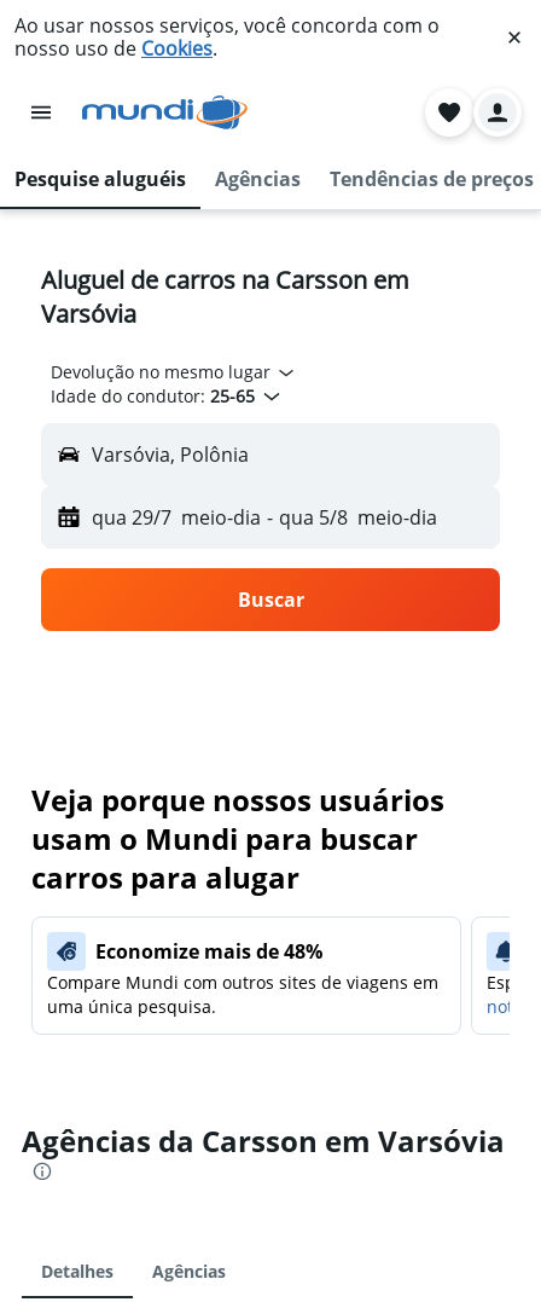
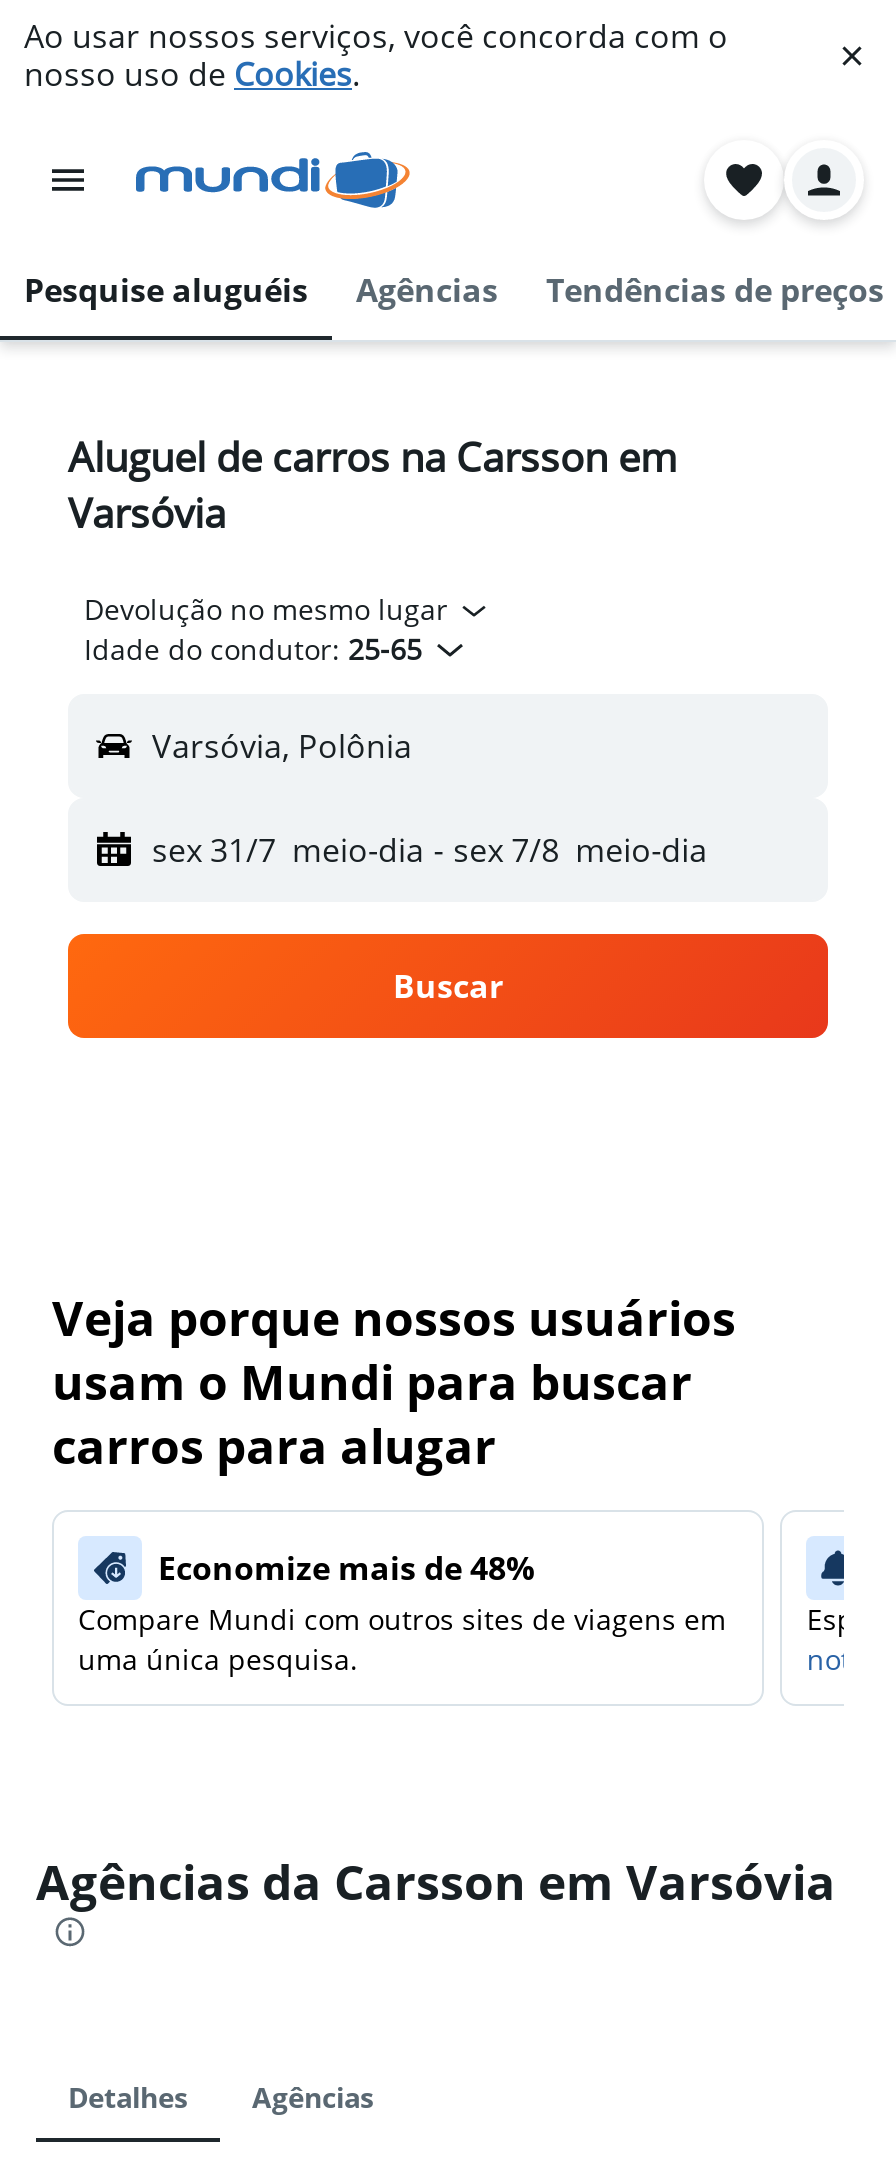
- qua 29/7 meio-dia - qua 5/8 meio-dia
+ sex 31/7 meio-dia - sex 7/8 meio-dia
